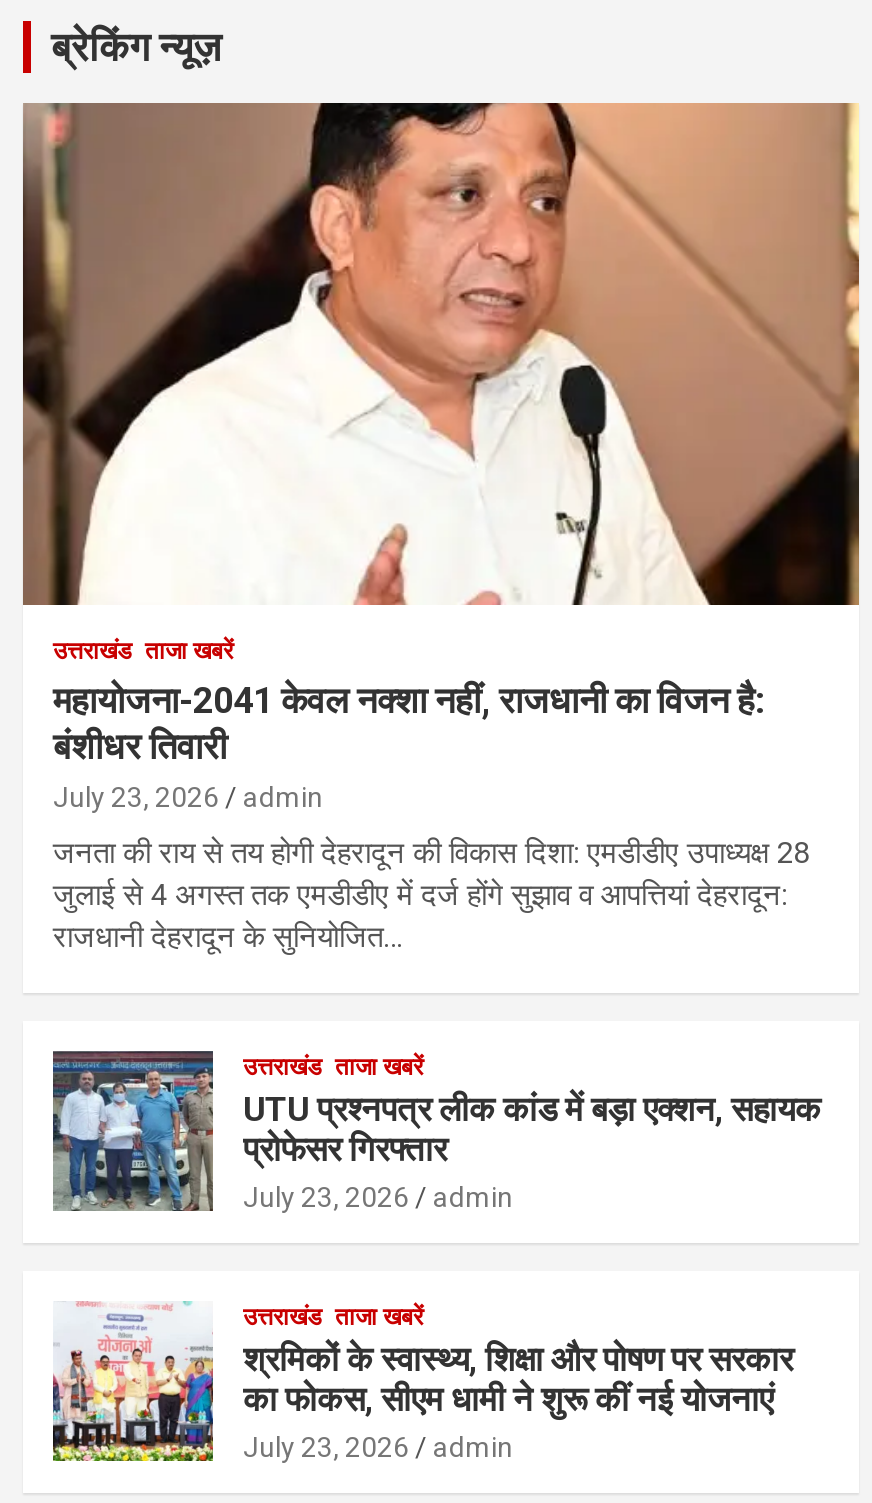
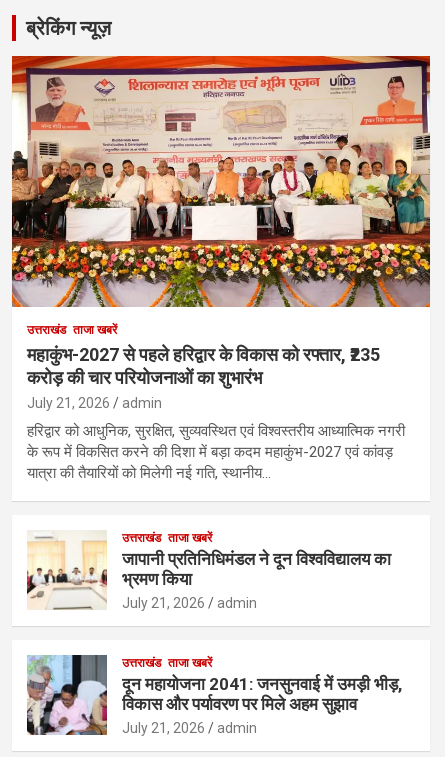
- [image]
- महायोजना-2041 केवल नक्शा नहीं, राजधानी का विजन है:
- बंशीधर तिवारी
- July 23, 2026
+ [image]
+ महाकुंभ-2027 से पहले हरिद्वार के विकास को रफ्तार, ₹235
+ करोड़ की चार परियोजनाओं का शुभारंभ
+ July 21, 2026

- जनता की राय से तय होगी देहरादून की विकास दिशा: एमडीडीए उपाध्यक्ष 28
- जुलाई से 4 अगस्त तक एमडीडीए में दर्ज होंगे सुझाव व आपत्तियां देहरादून:
- राजधानी देहरादून के सुनियोजित…
+ हरिद्वार को आधुनिक, सुरक्षित, सुव्यवस्थित एवं विश्वस्तरीय आध्यात्मिक नगरी
+ के रूप में विकसित करने की दिशा में बड़ा कदम महाकुंभ-2027 एवं कांवड़
+ यात्रा की तैयारियों को मिलेगी नई गति, स्थानीय…

- [image]
- UTU प्रश्नपत्र लीक कांड में बड़ा एक्शन, सहायक
- प्रोफेसर गिरफ्तार
- July 23, 2026
+ [image]
+ जापानी प्रतिनिधिमंडल ने दून विश्वविद्यालय का
+ भ्रमण किया
+ July 21, 2026

- [image]
- श्रमिकों के स्वास्थ्य, शिक्षा और पोषण पर सरकार
- का फोकस, सीएम धामी ने शुरू कीं नई योजनाएं
- July 23, 2026
+ [image]
+ दून महायोजना 2041: जनसुनवाई में उमड़ी भीड़,
+ विकास और पर्यावरण पर मिले अहम सुझाव
+ July 21, 2026
